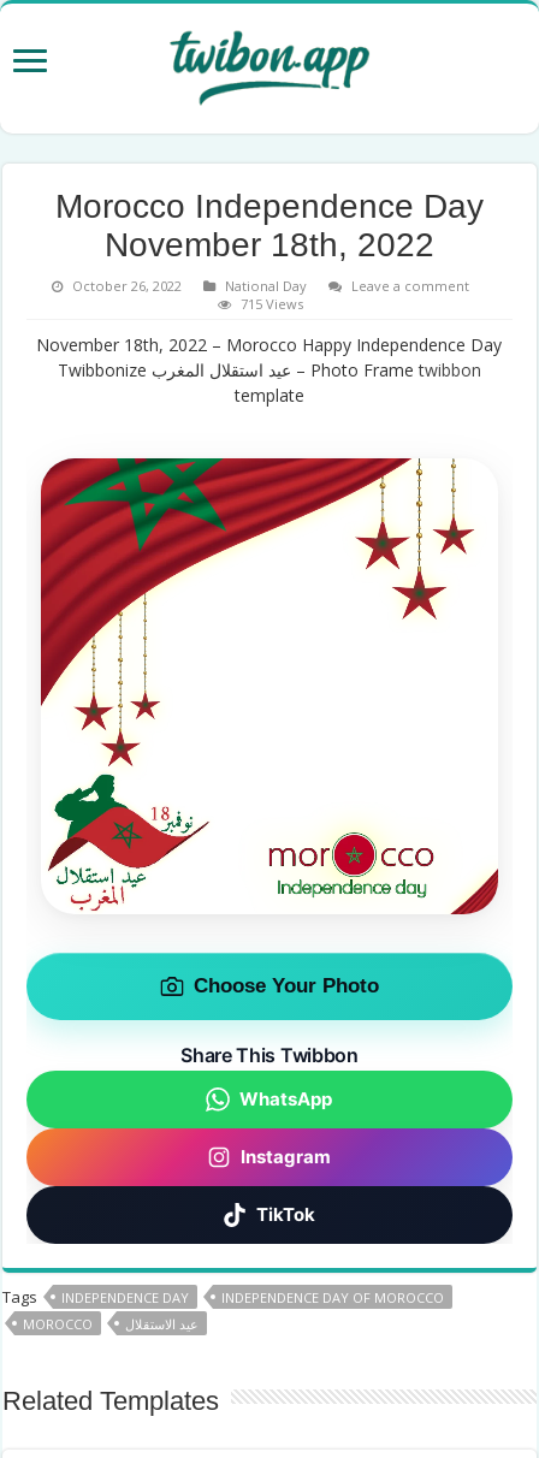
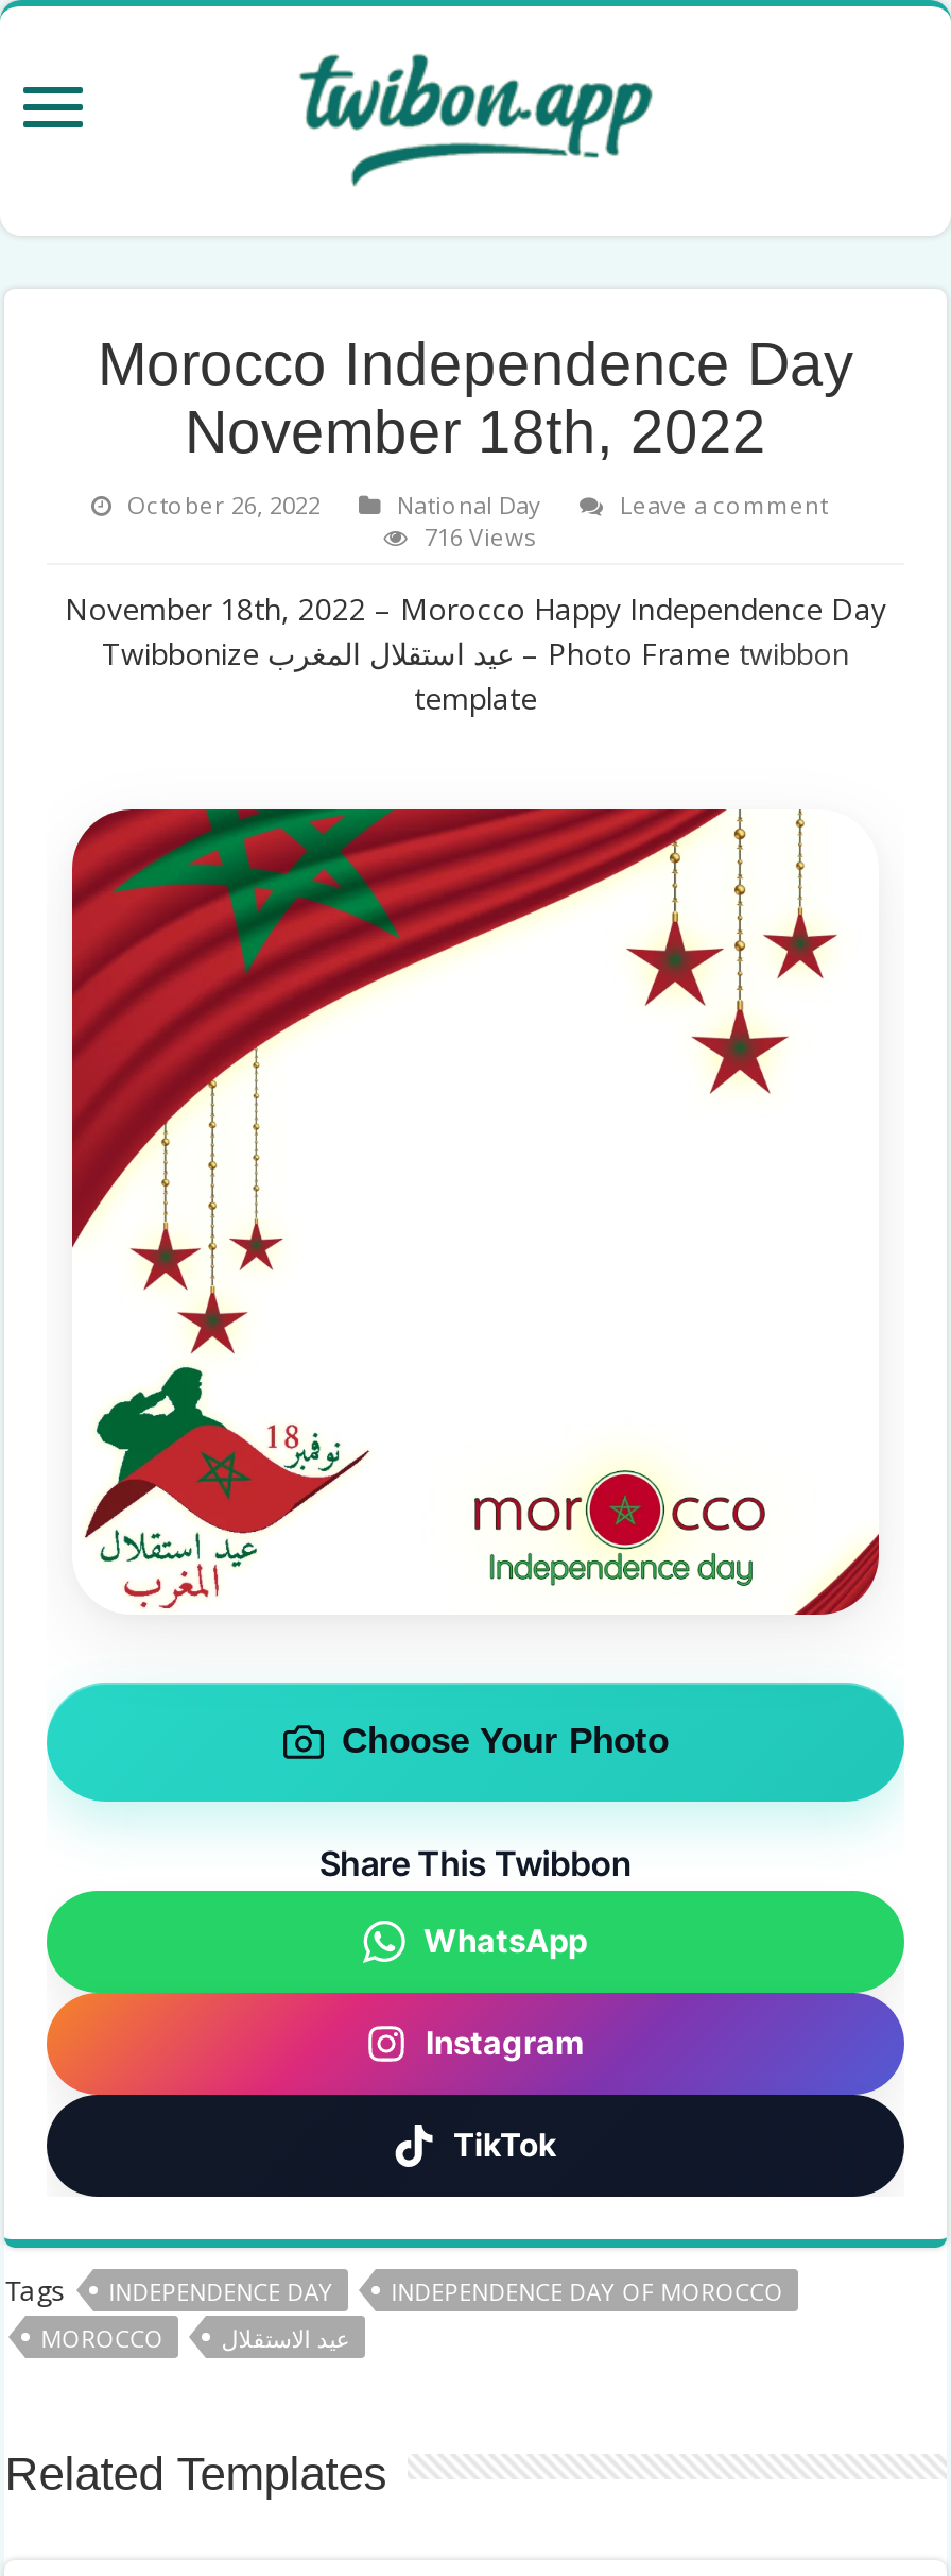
- 715 Views
+ 716 Views
